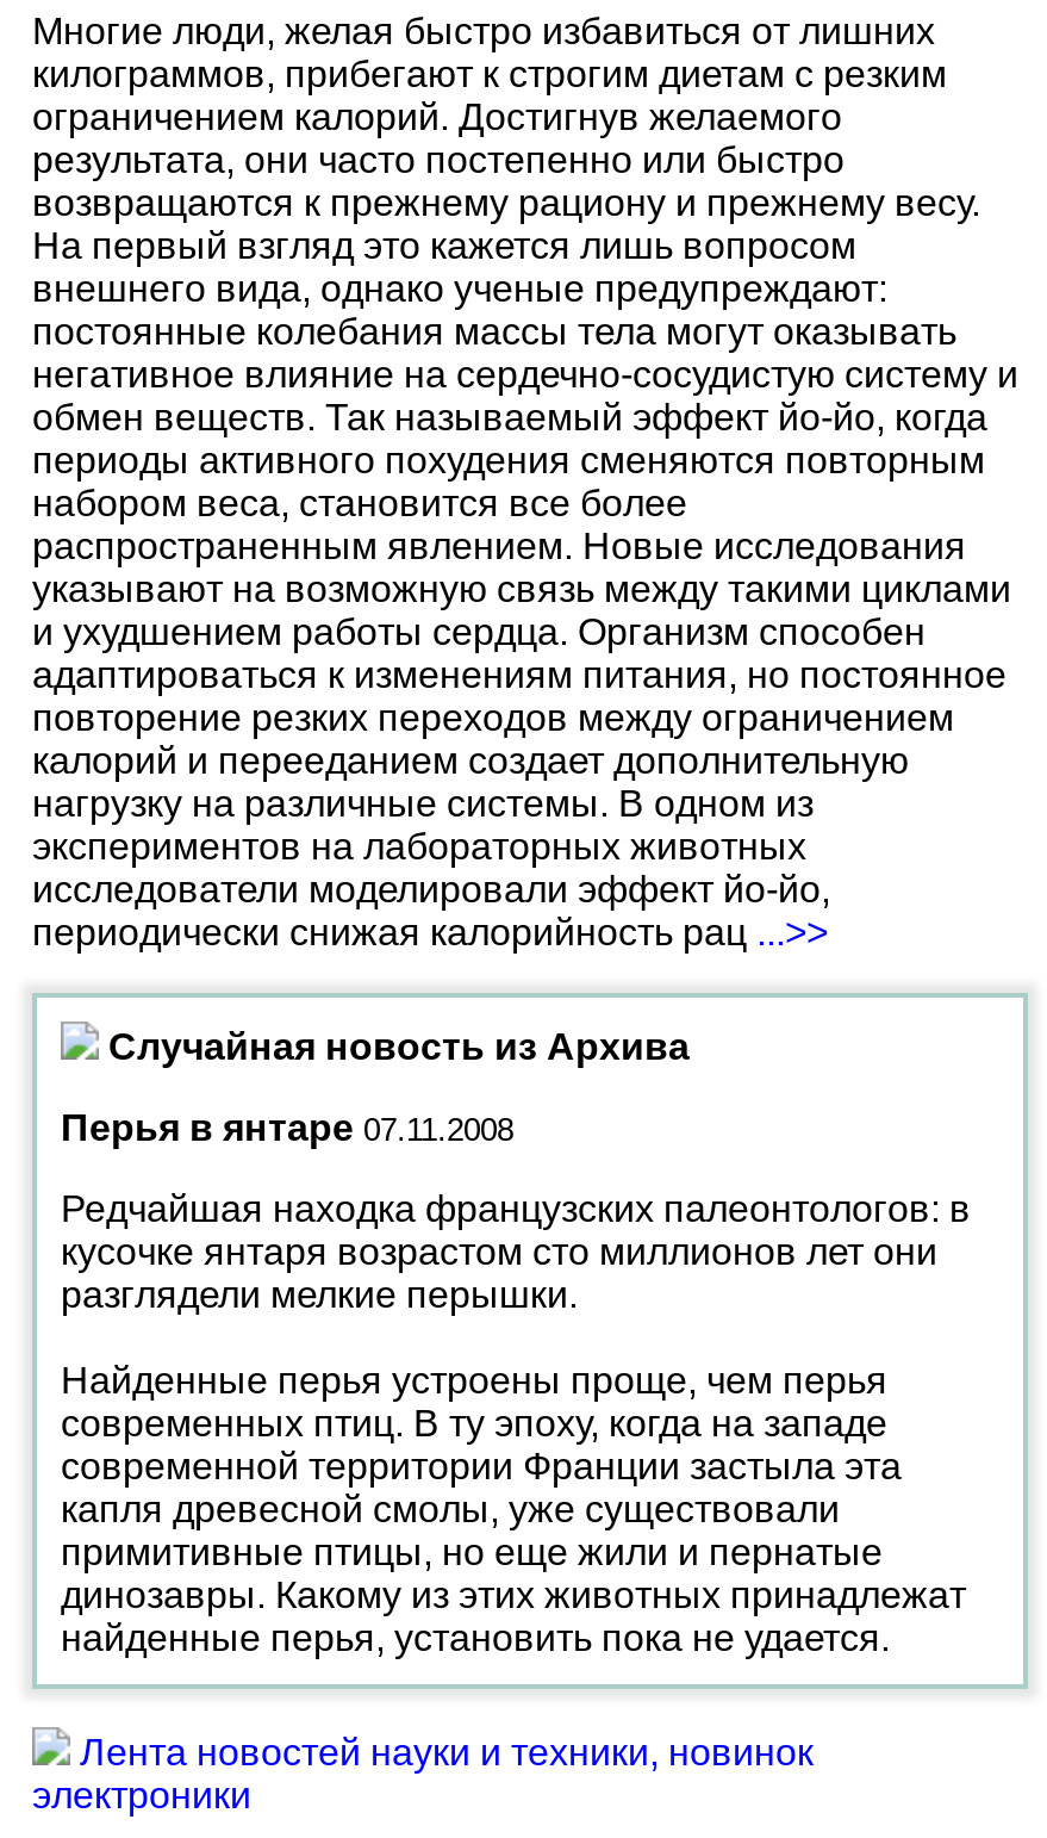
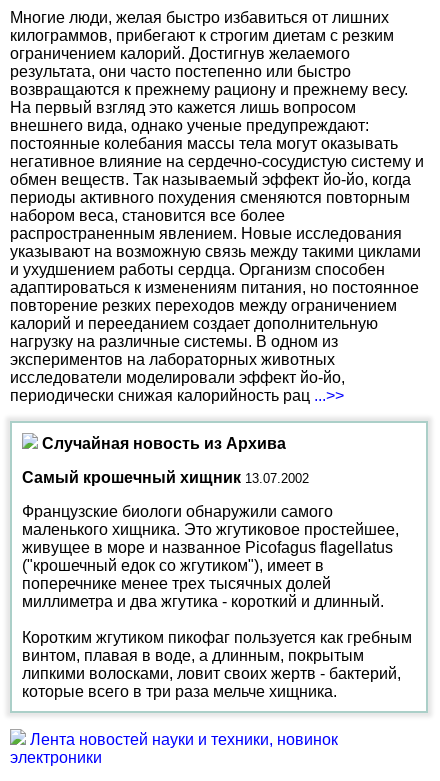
- Перья в янтаре 07.11.2008
+ Самый крошечный хищник 13.07.2002

- Редчайшая находка французских палеонтологов: в
- кусочке янтаря возрастом сто миллионов лет они
- разглядели мелкие перышки.
+ Французские биологи обнаружили самого
+ маленького хищника. Это жгутиковое простейшее,
+ живущее в море и названное Picofagus flagellatus
+ ("крошечный едок со жгутиком"), имеет в
+ поперечнике менее трех тысячных долей
+ миллиметра и два жгутика - короткий и длинный.

- Найденные перья устроены проще, чем перья
- современных птиц. В ту эпоху, когда на западе
- современной территории Франции застыла эта
- капля древесной смолы, уже существовали
- примитивные птицы, но еще жили и пернатые
- динозавры. Какому из этих животных принадлежат
- найденные перья, установить пока не удается.
+ Коротким жгутиком пикофаг пользуется как гребным
+ винтом, плавая в воде, а длинным, покрытым
+ липкими волосками, ловит своих жертв - бактерий,
+ которые всего в три раза мельче хищника.
